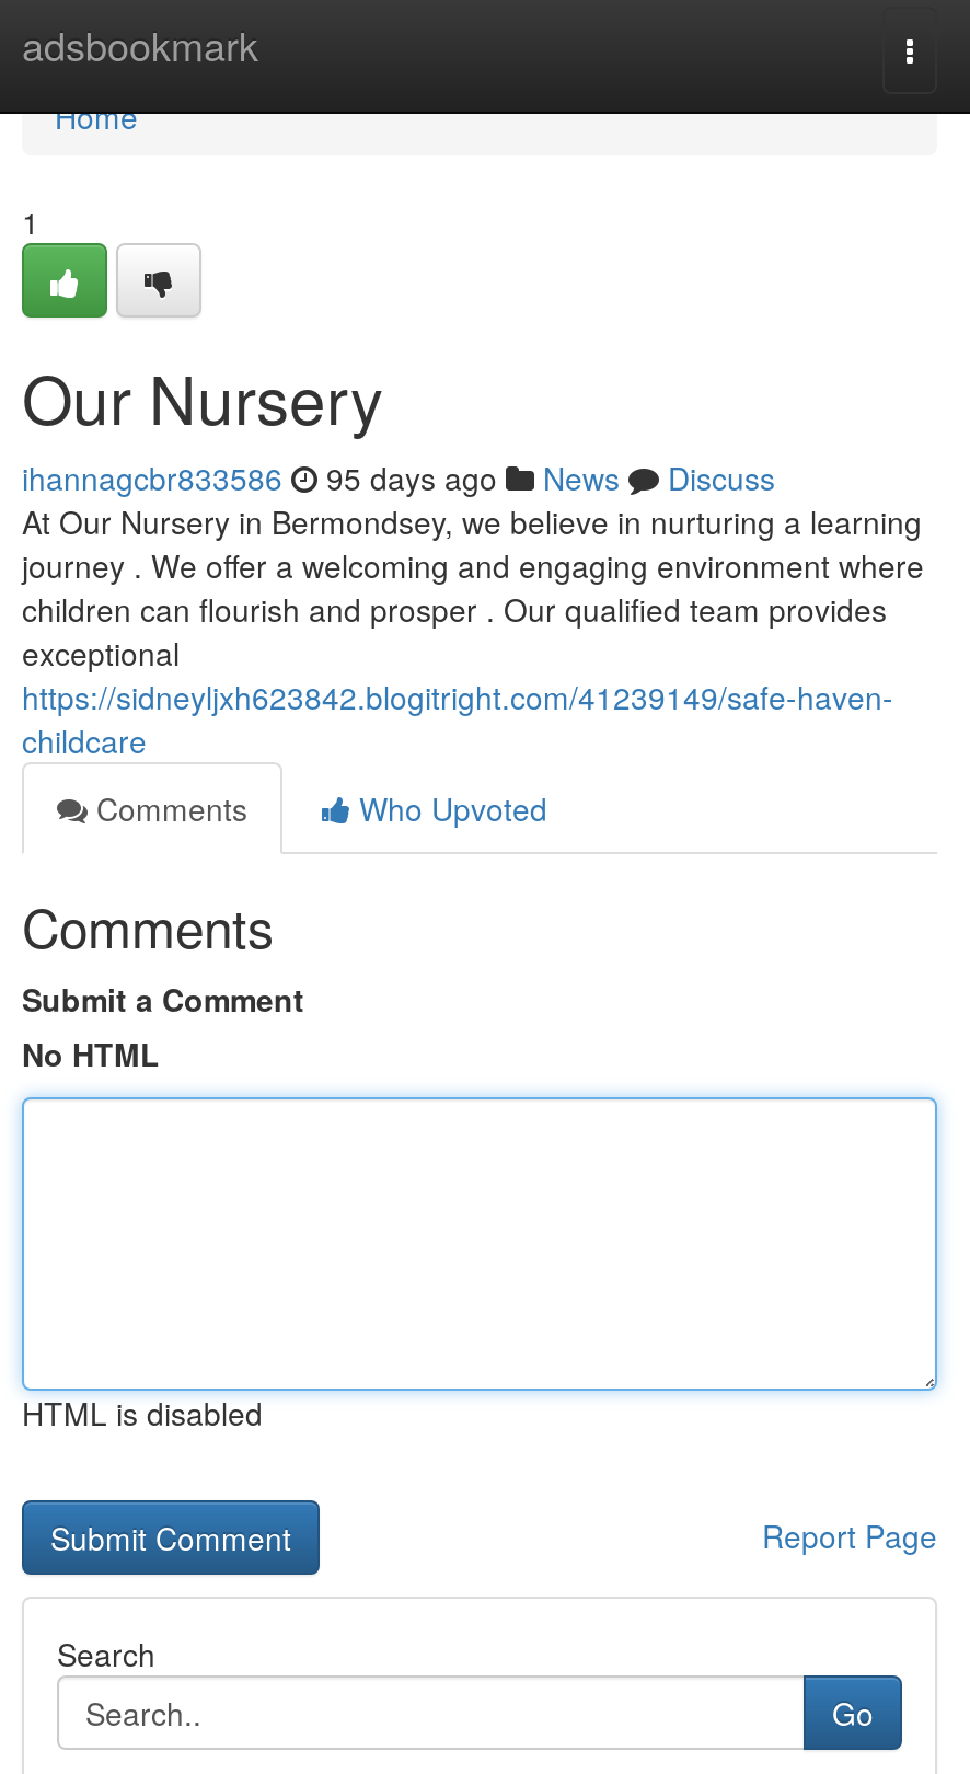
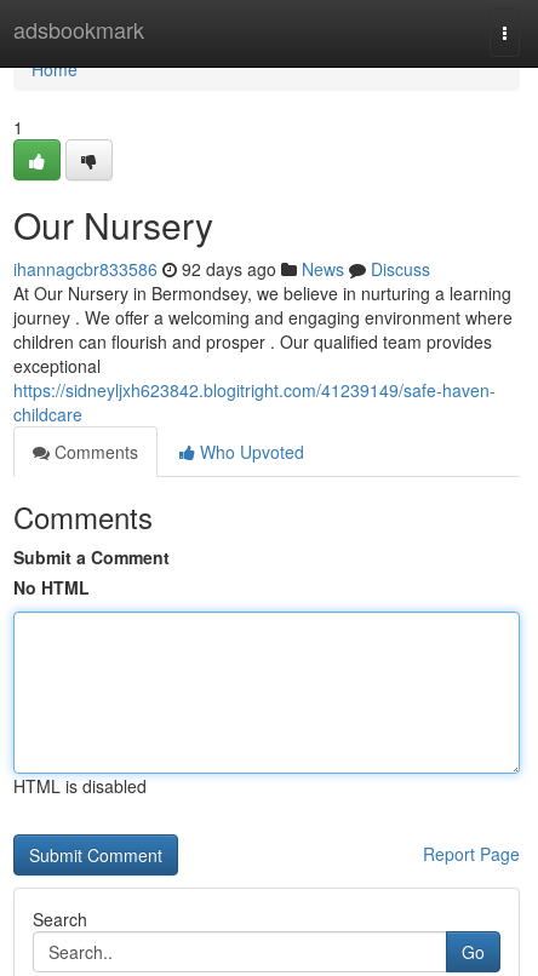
- ihannagcbr833586 95 days ago News Discuss
+ ihannagcbr833586 92 days ago News Discuss
